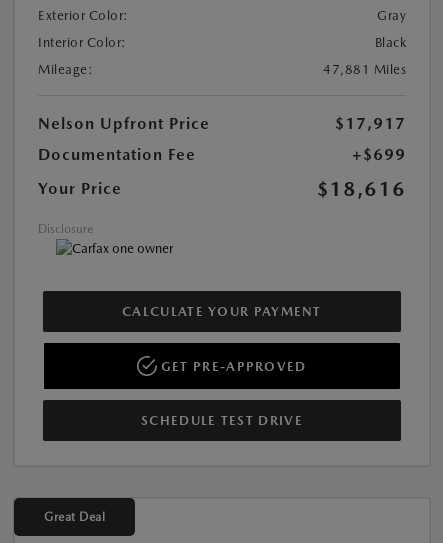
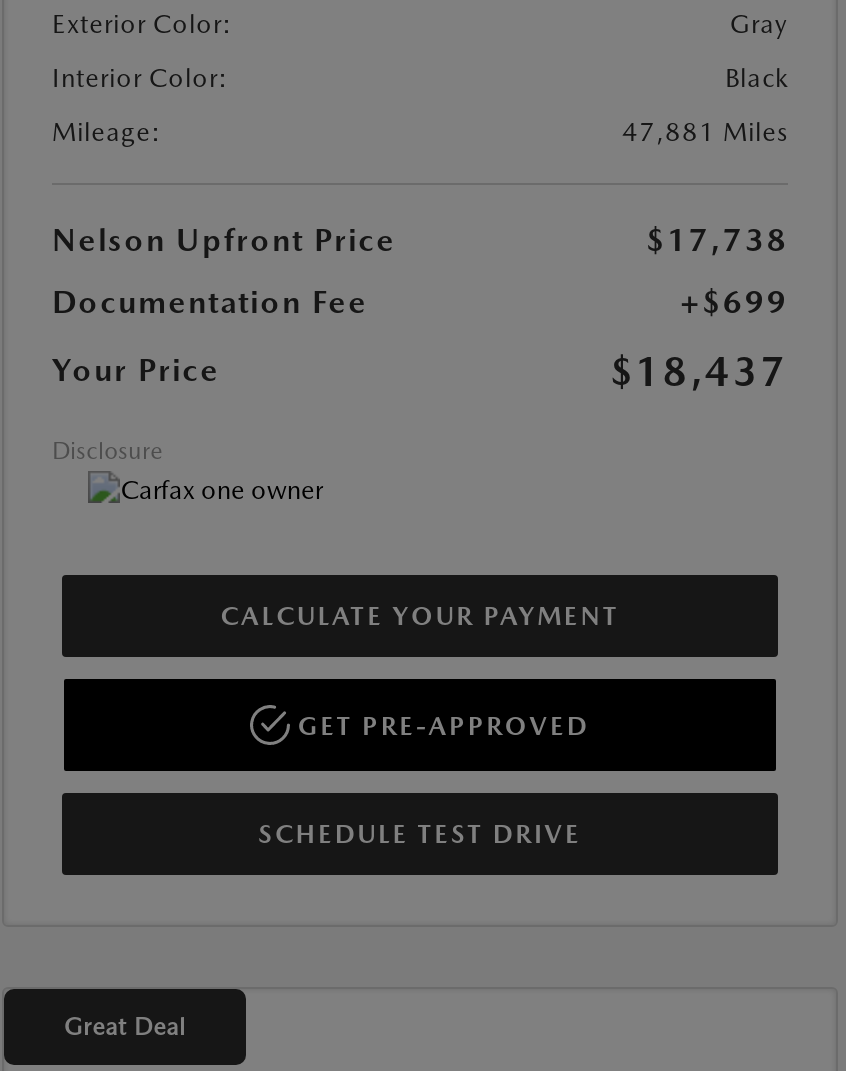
- $17,917
+ $17,738

- $18,616
+ $18,437
